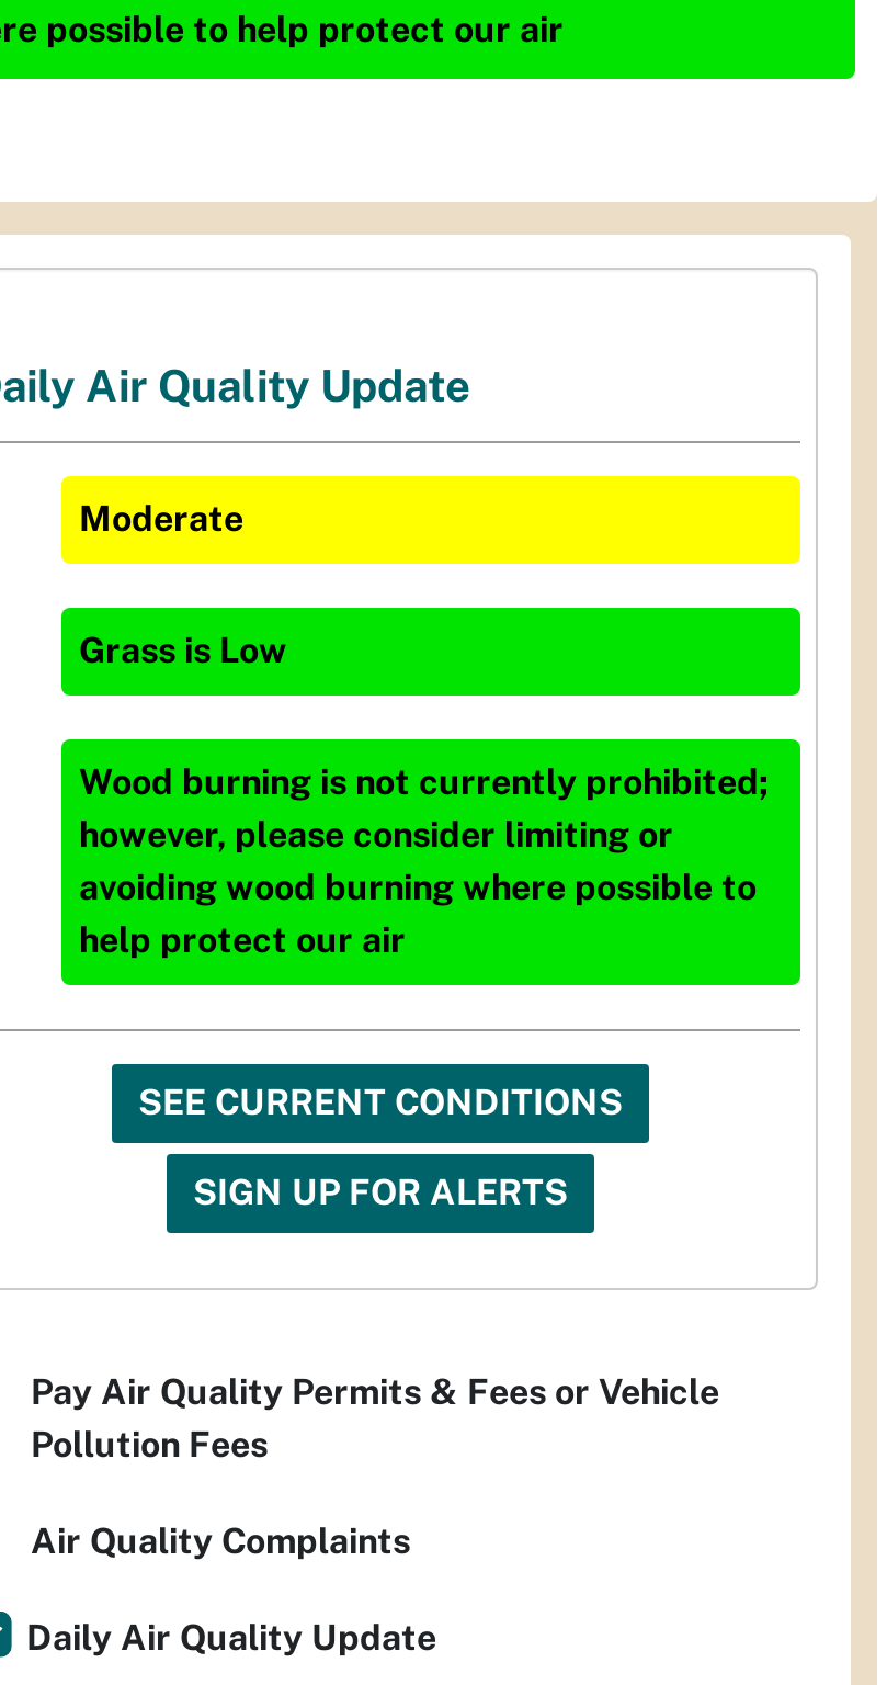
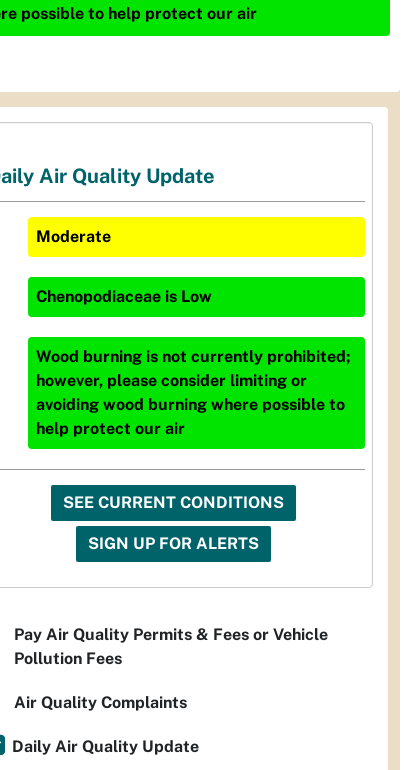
- Grass is Low
+ Chenopodiaceae is Low
